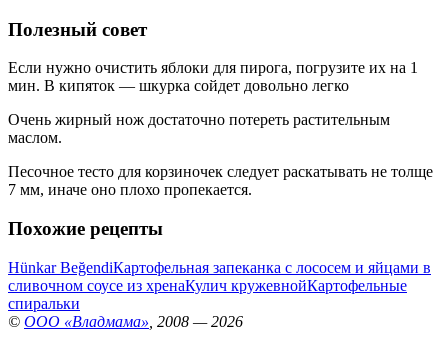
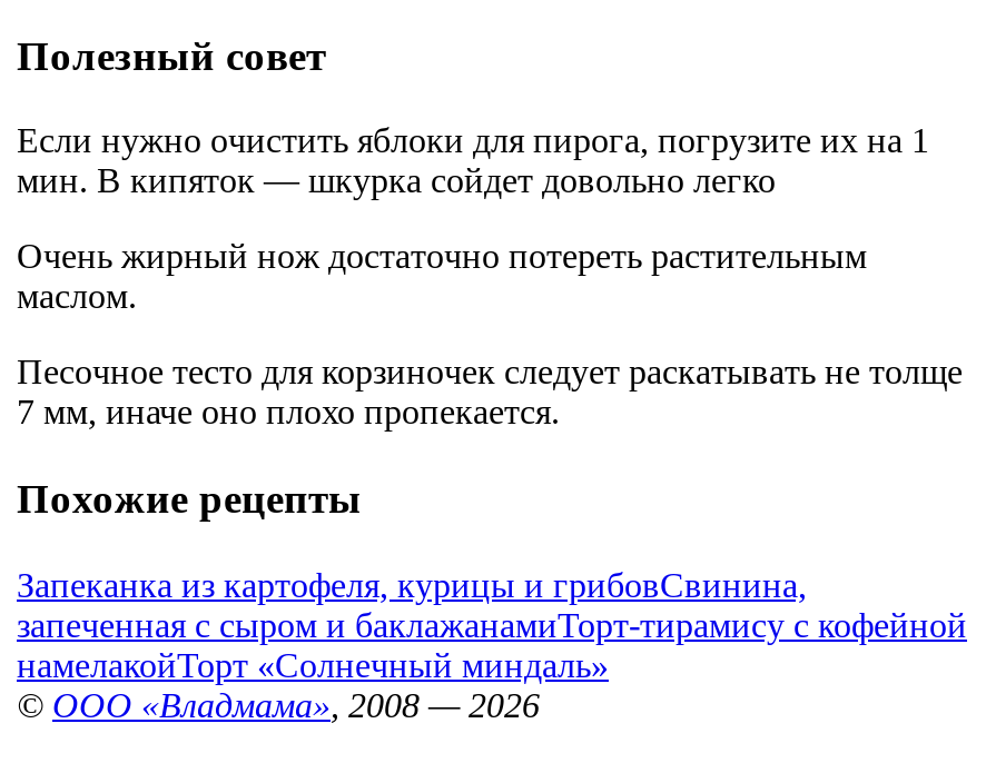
- Hünkar BeğendiКартофельная запеканка с лососем и яйцами в
- сливочном соусе из хренаКулич кружевнойКартофельные
- спиральки
+ Запеканка из картофеля, курицы и грибовСвинина,
+ запеченная с сыром и баклажанамиТорт-тирамису с кофейной
+ намелакойТорт «Солнечный миндаль»
